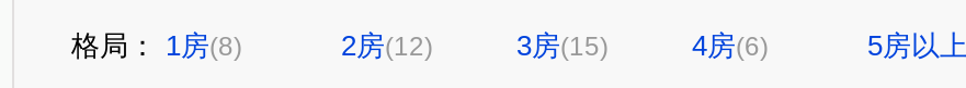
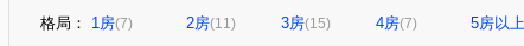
- 格局： 1房(8)
+ 格局： 1房(7)

- 2房(12)
+ 2房(11)

- 4房(6)
+ 4房(7)
